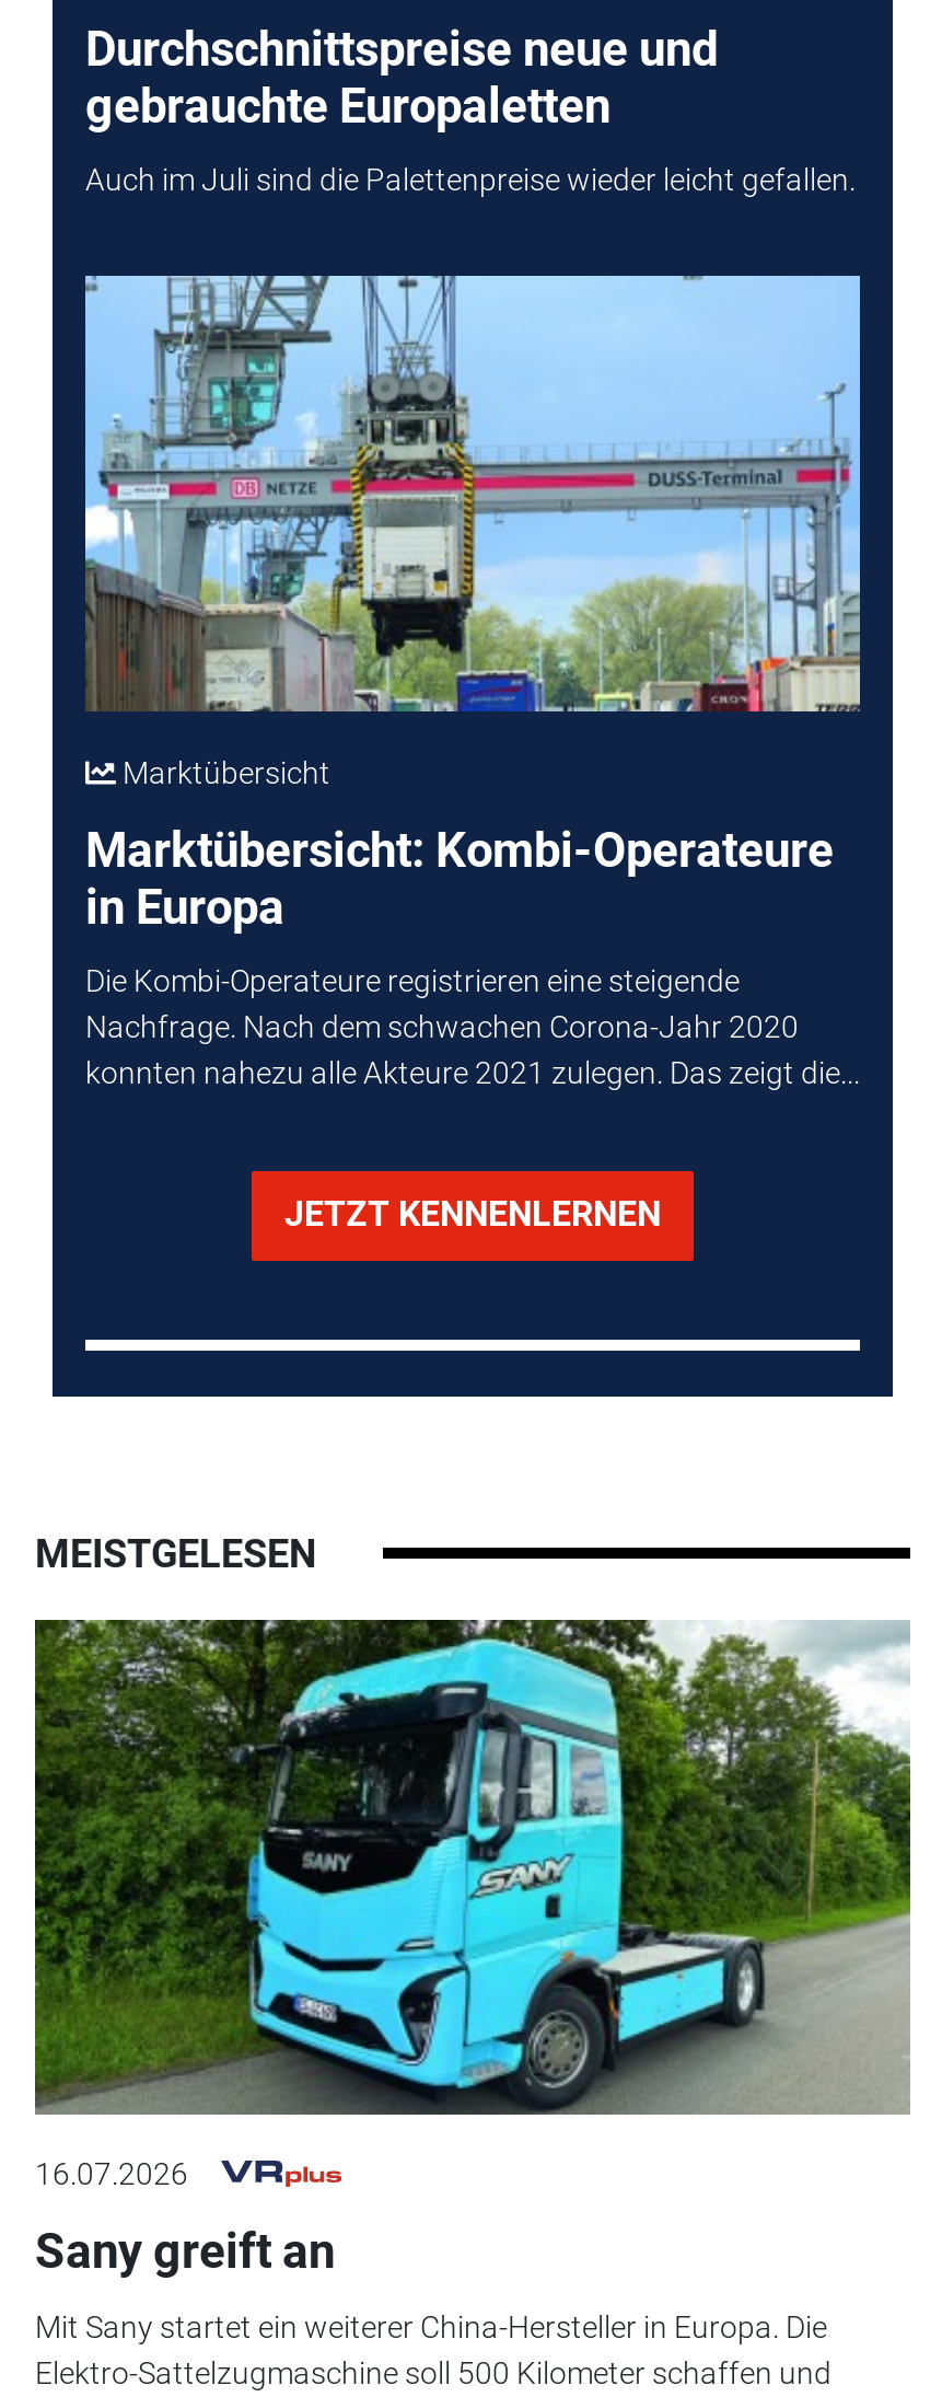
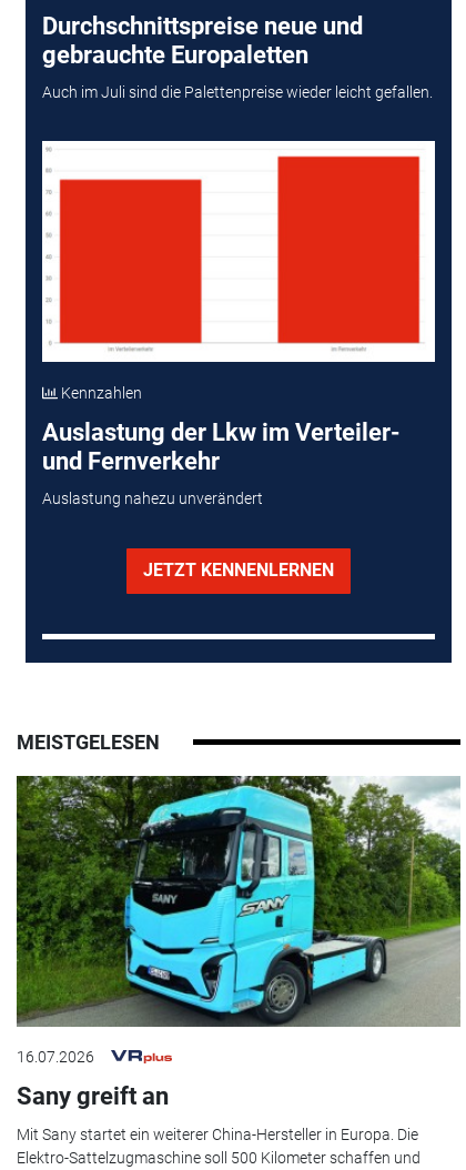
- [image]
- Marktübersicht
+ [image]
+ Kennzahlen

- Marktübersicht: Kombi-Operateure
- in Europa
+ Auslastung der Lkw im Verteiler-
+ und Fernverkehr

- Die Kombi-Operateure registrieren eine steigende
- Nachfrage. Nach dem schwachen Corona-Jahr 2020
- konnten nahezu alle Akteure 2021 zulegen. Das zeigt die...
+ Auslastung nahezu unverändert
